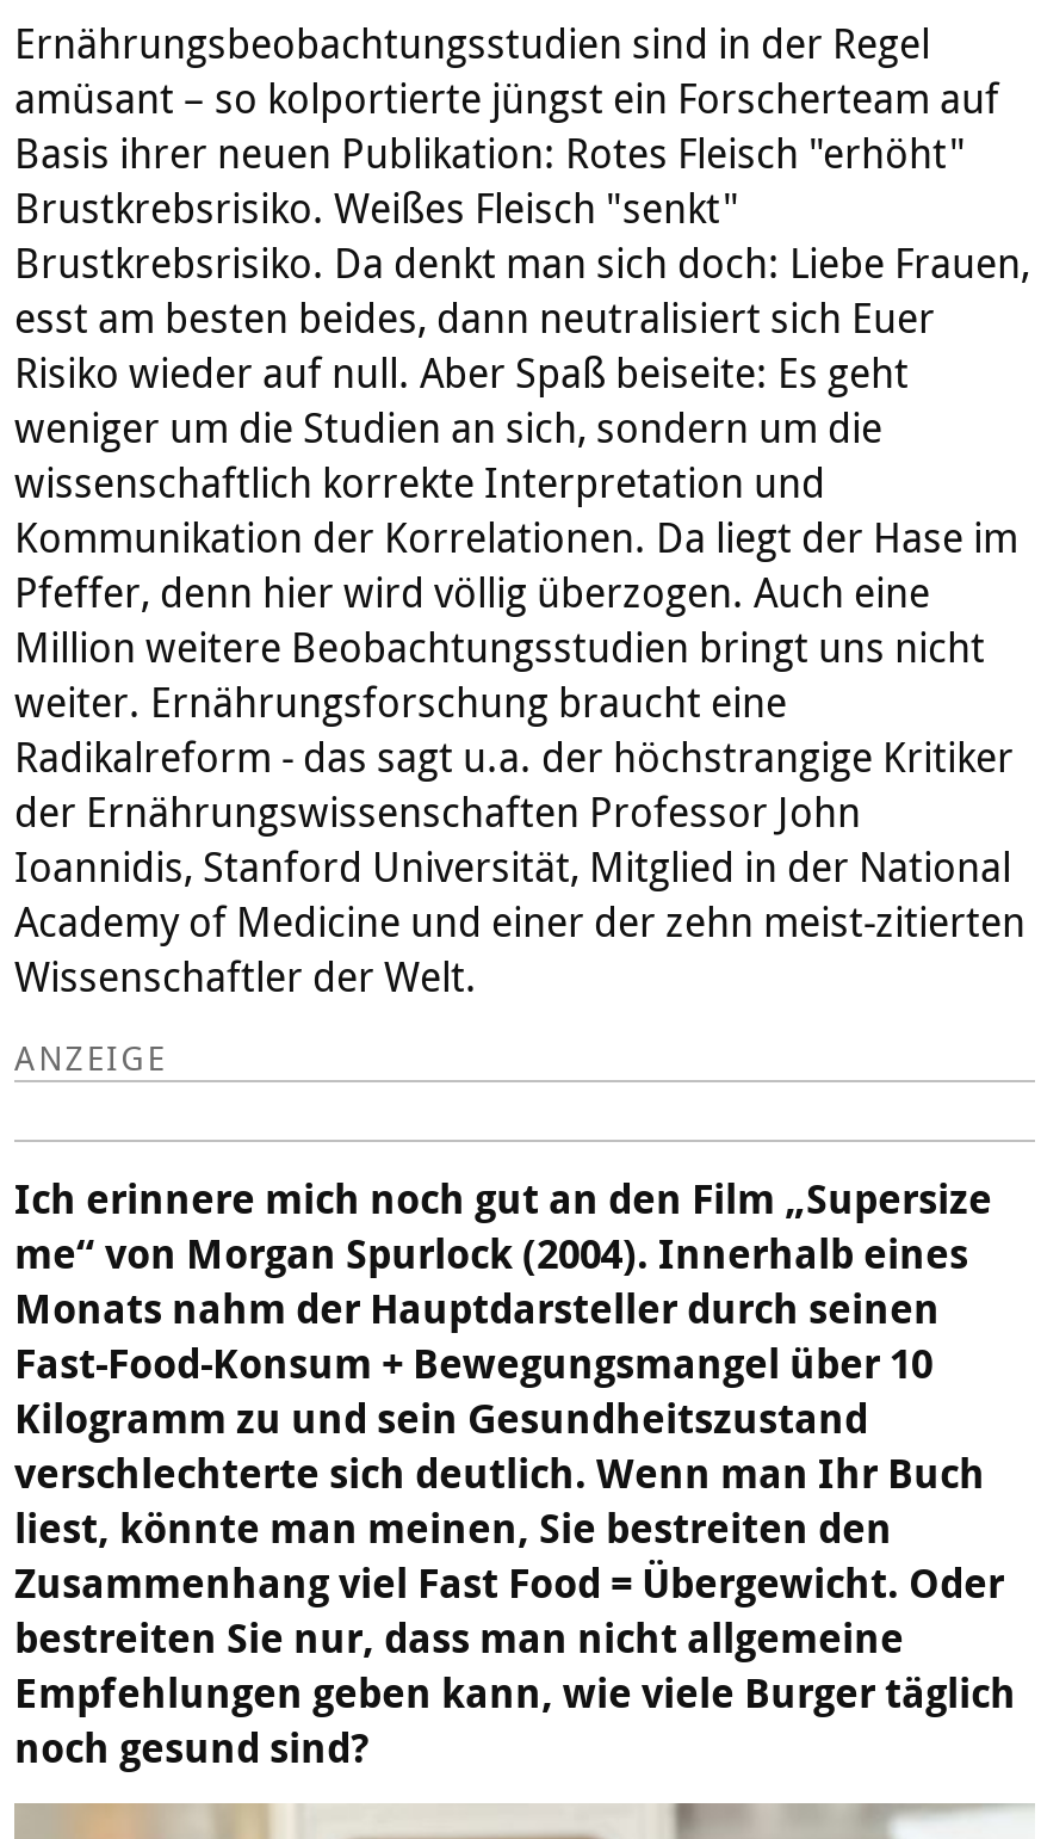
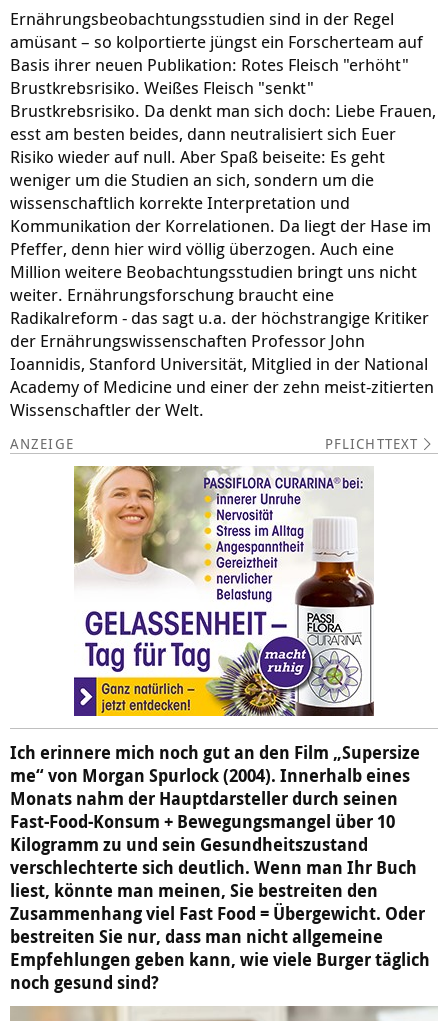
+ [image]

+ PFLICHTTEXT
